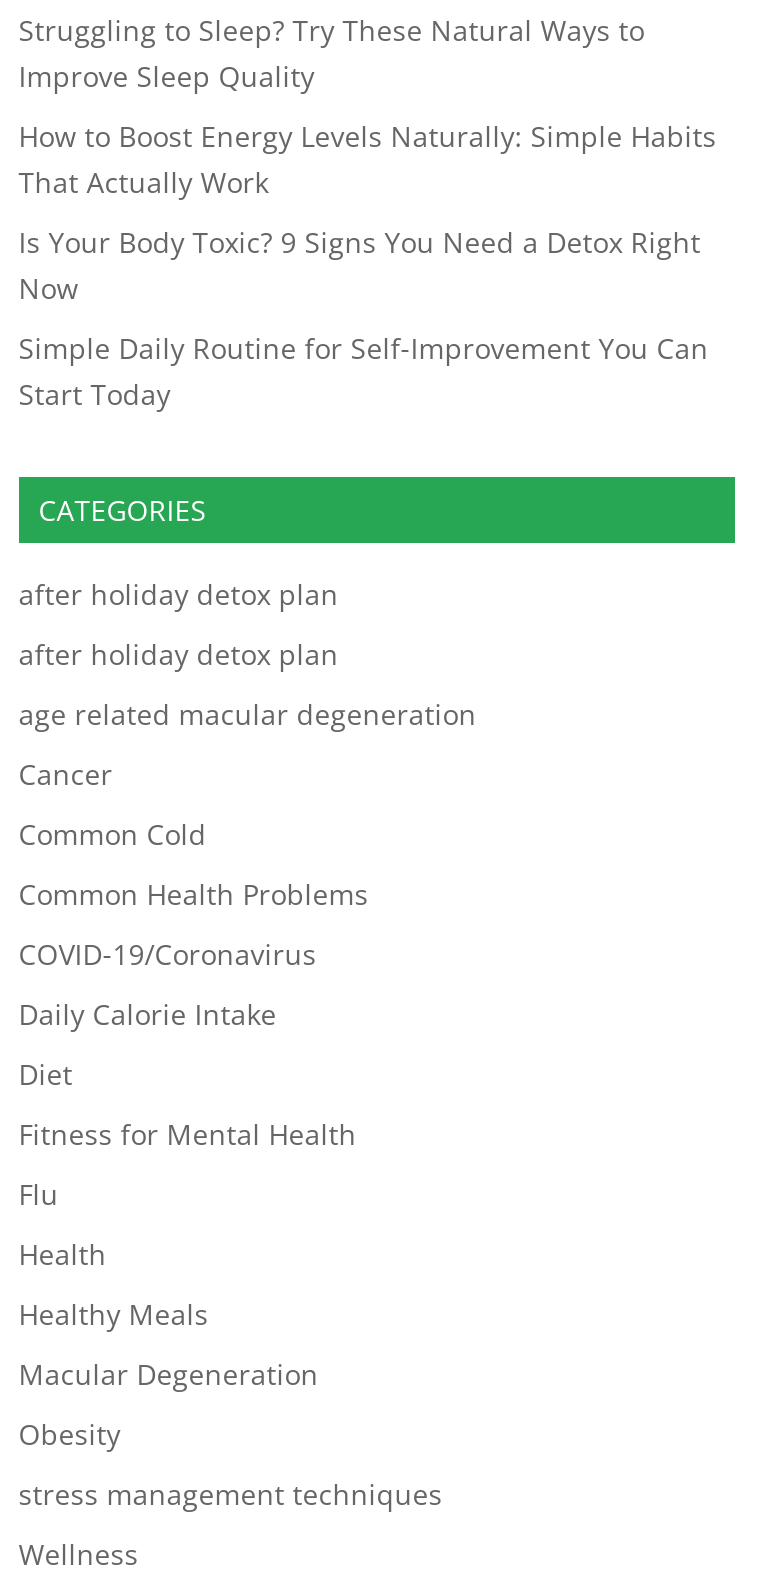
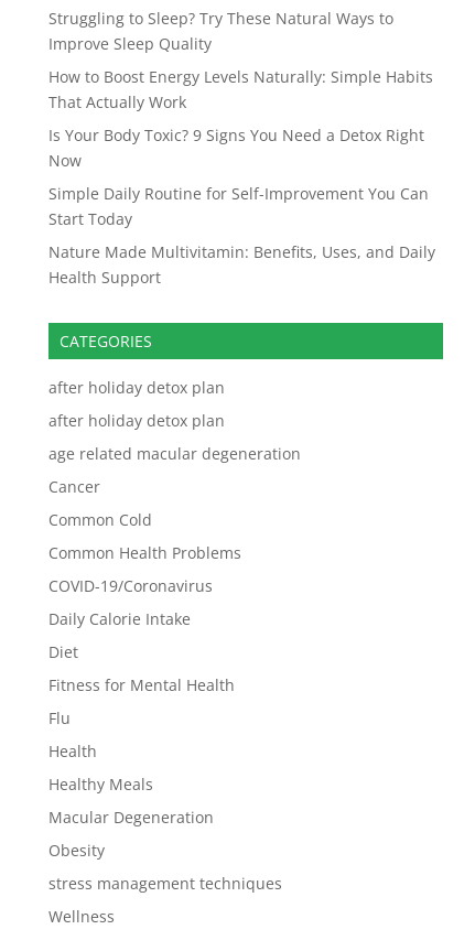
+ Nature Made Multivitamin: Benefits, Uses, and Daily
+ Health Support
